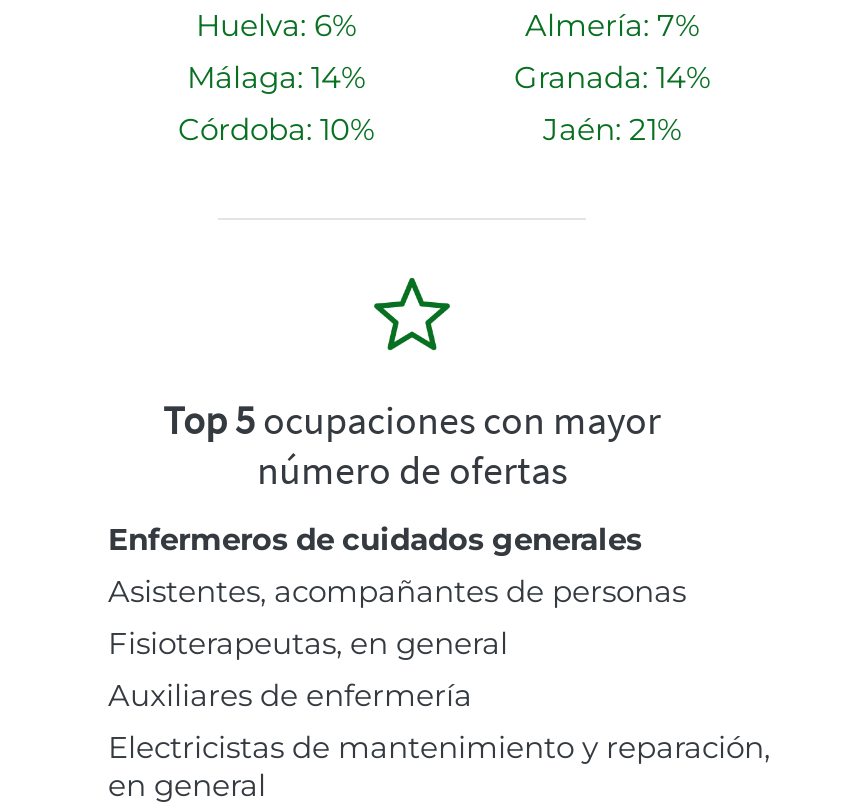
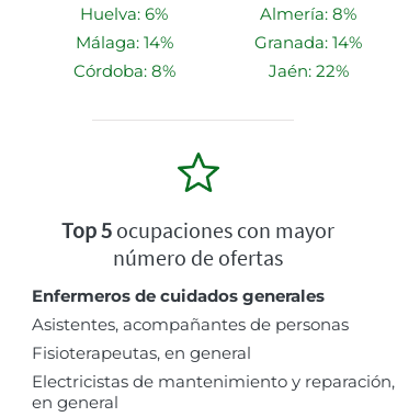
- Almería: 7%
+ Almería: 8%

- Córdoba: 10%
+ Córdoba: 8%

- Jaén: 21%
+ Jaén: 22%

- Auxiliares de enfermería
